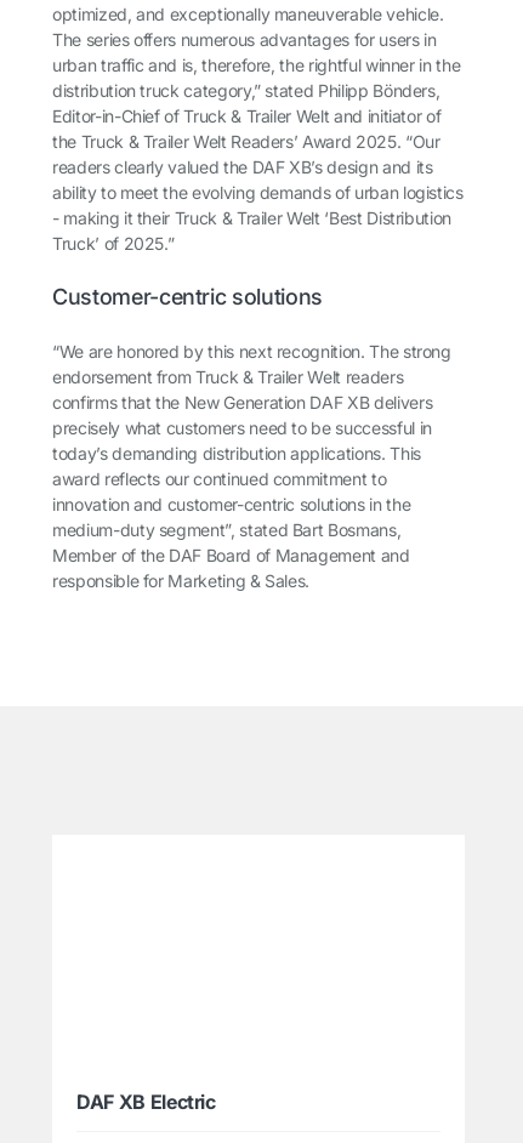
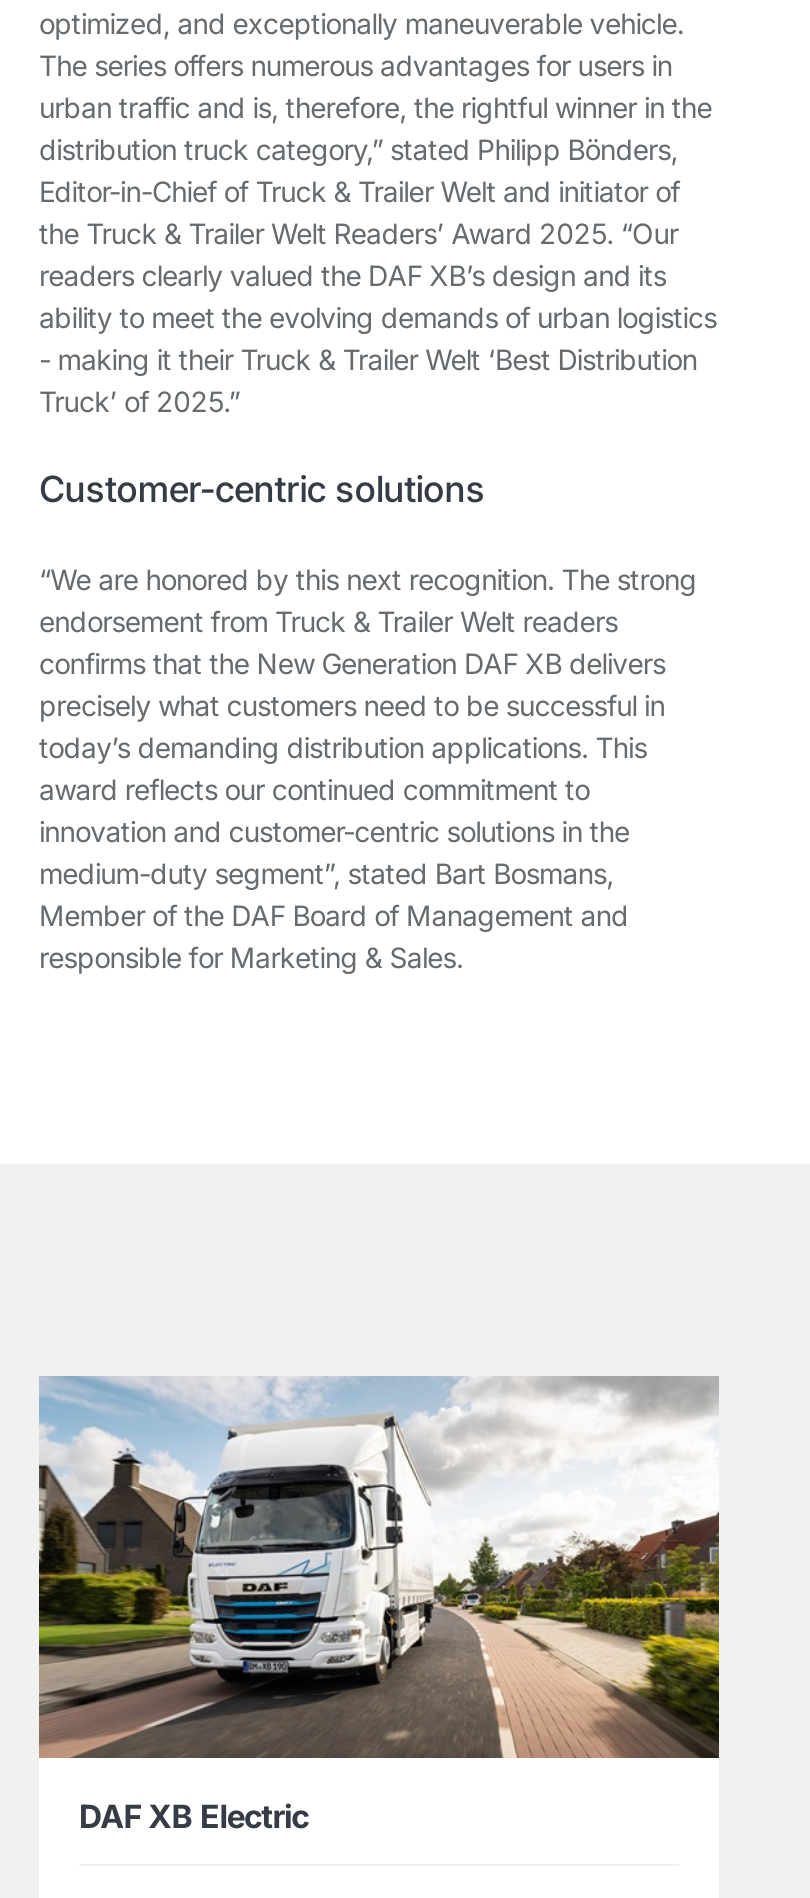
+ [image]
